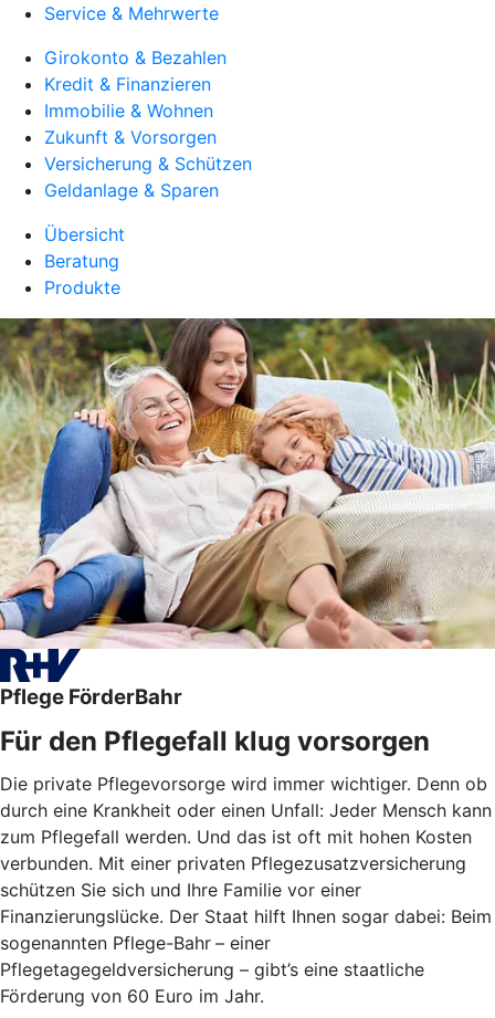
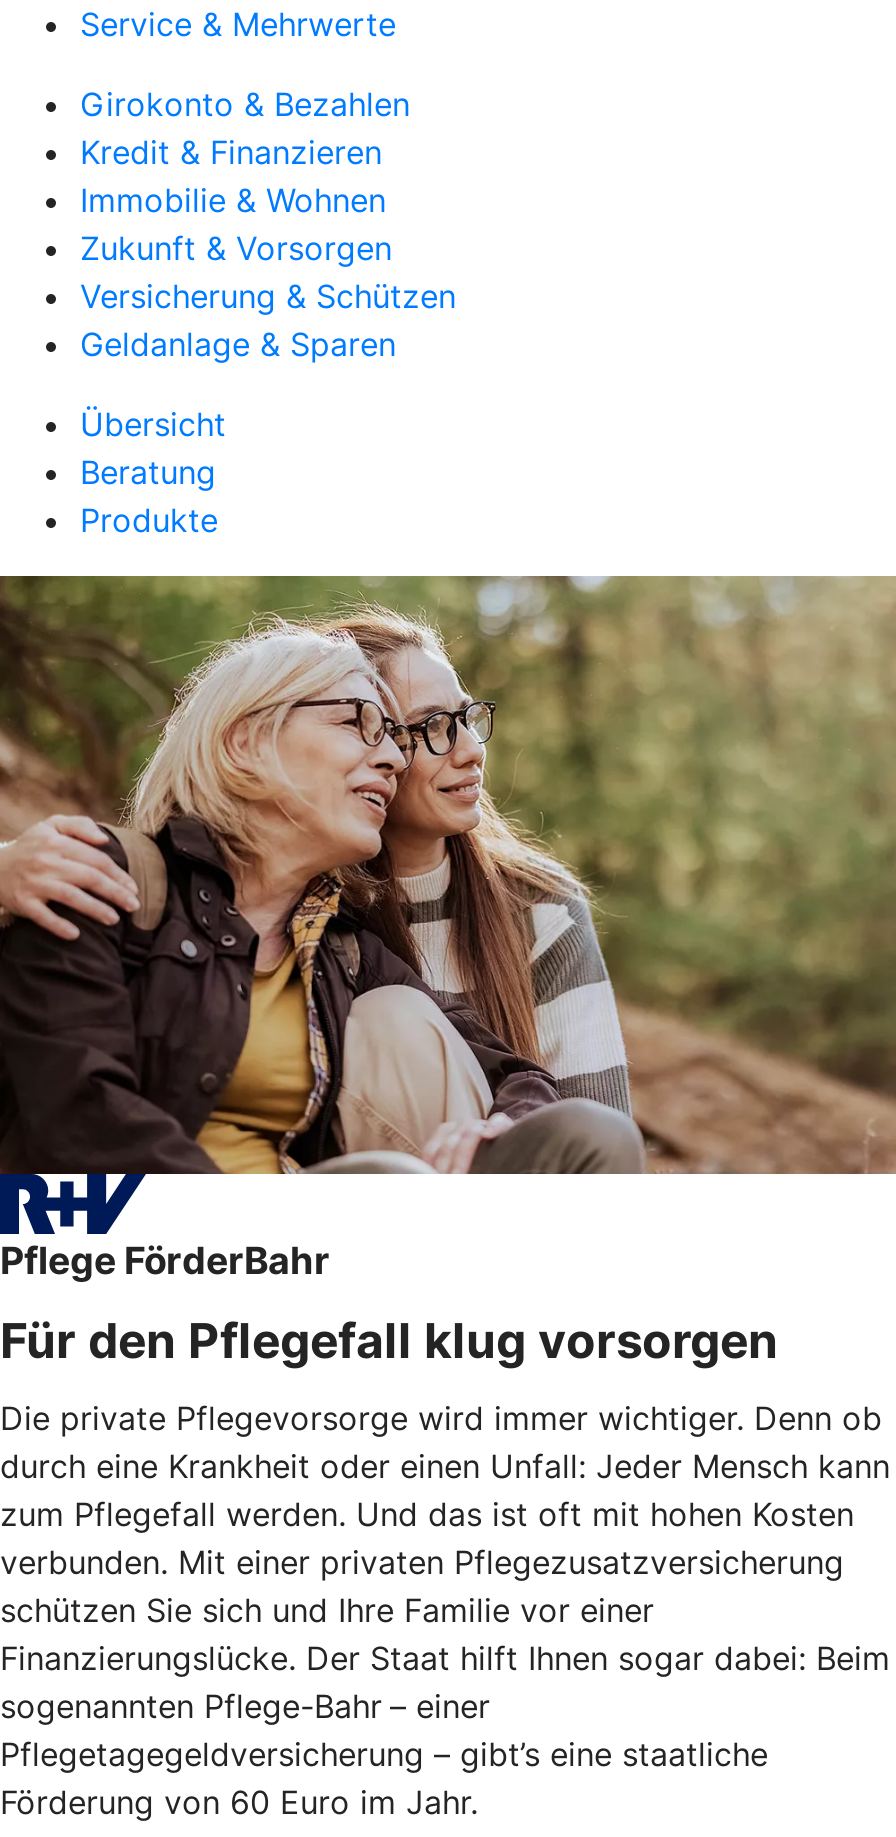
- [image]
+ [image]
